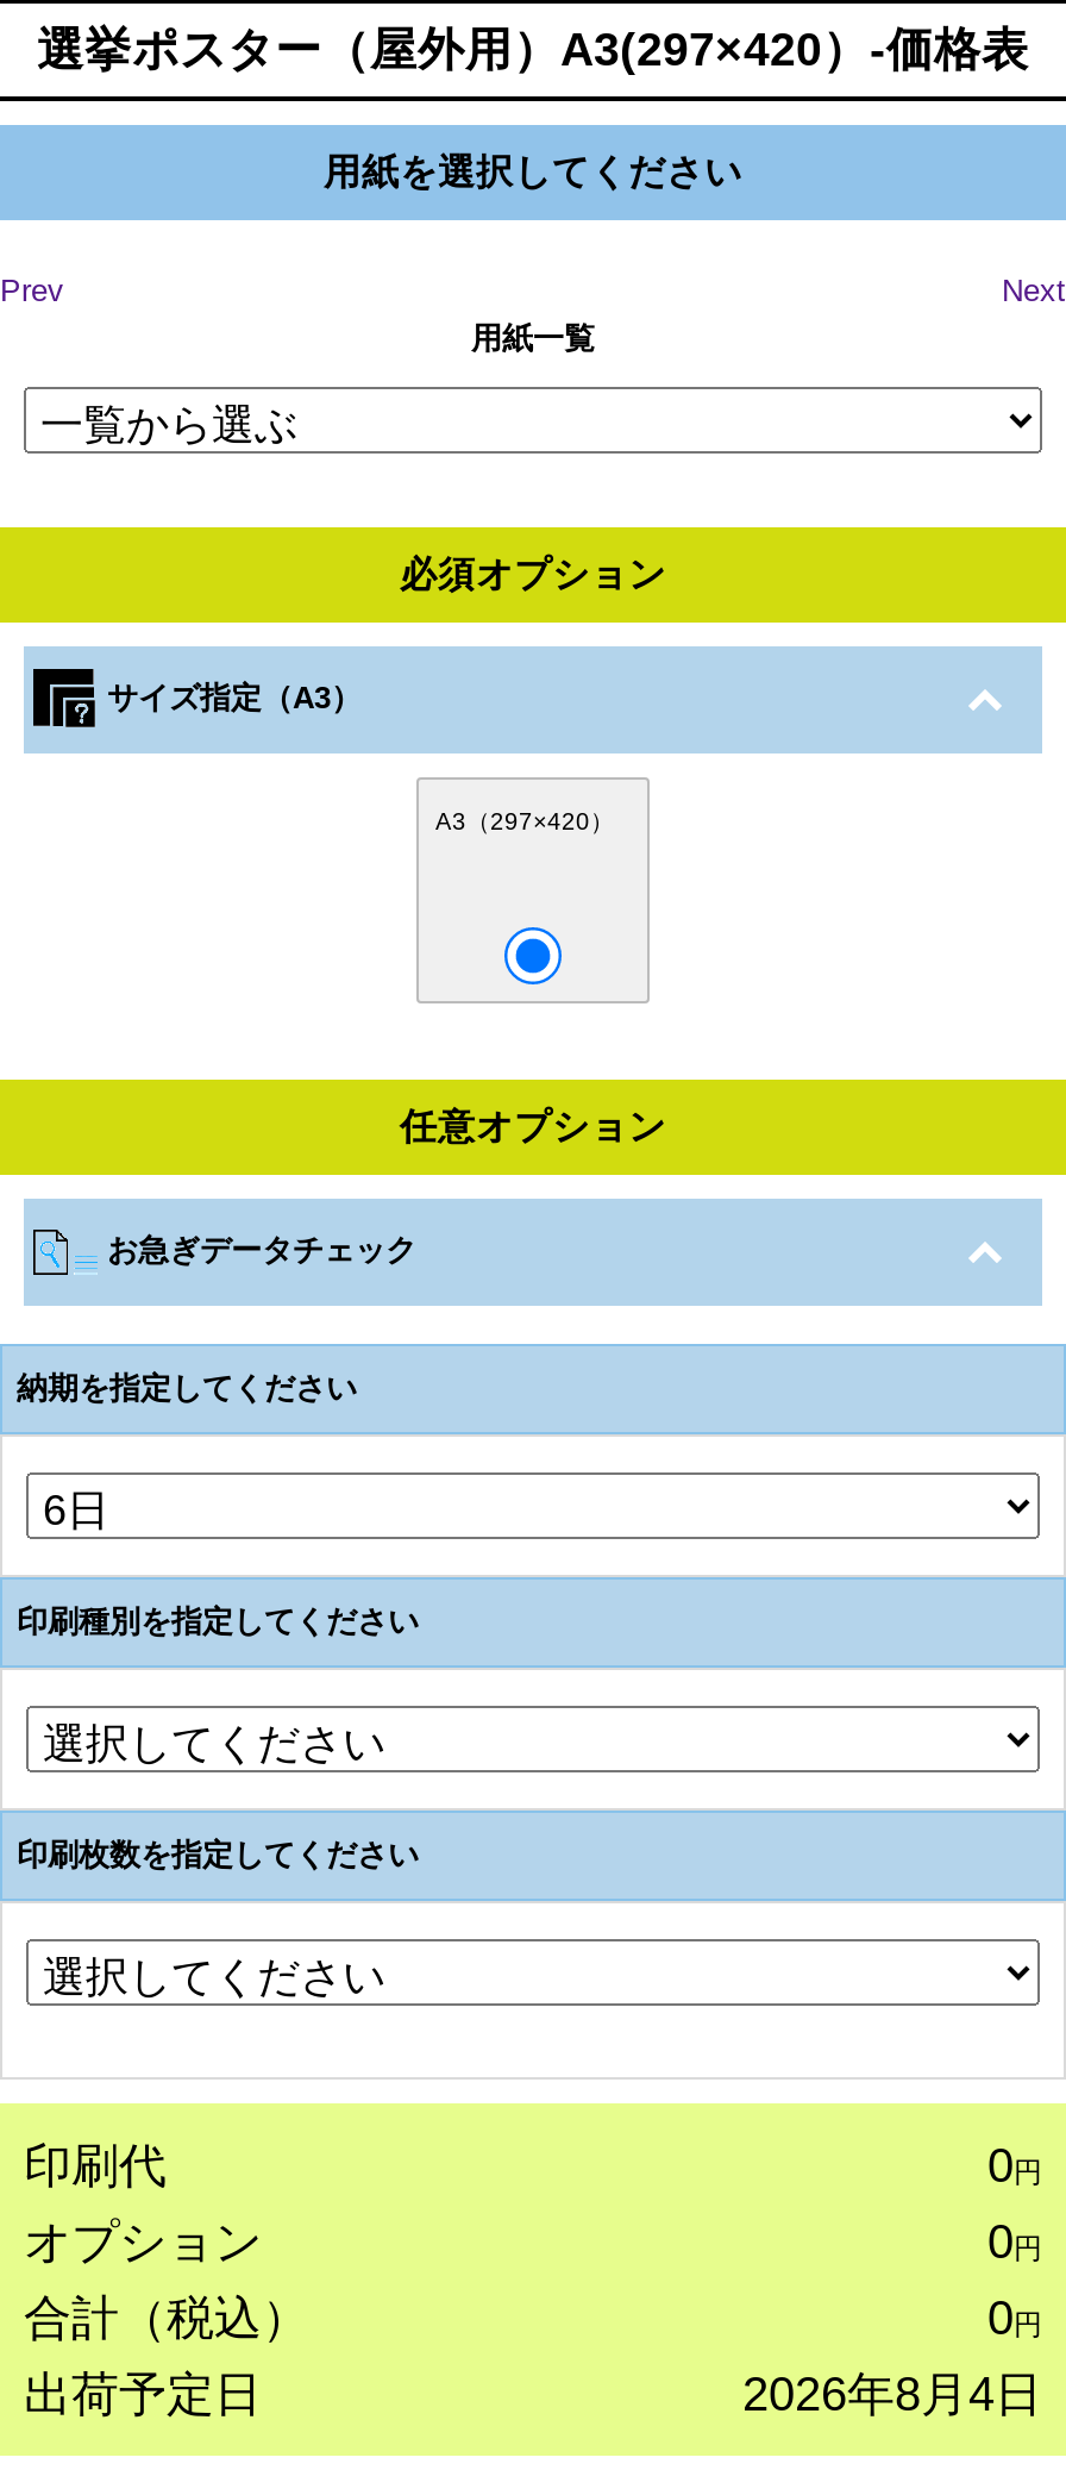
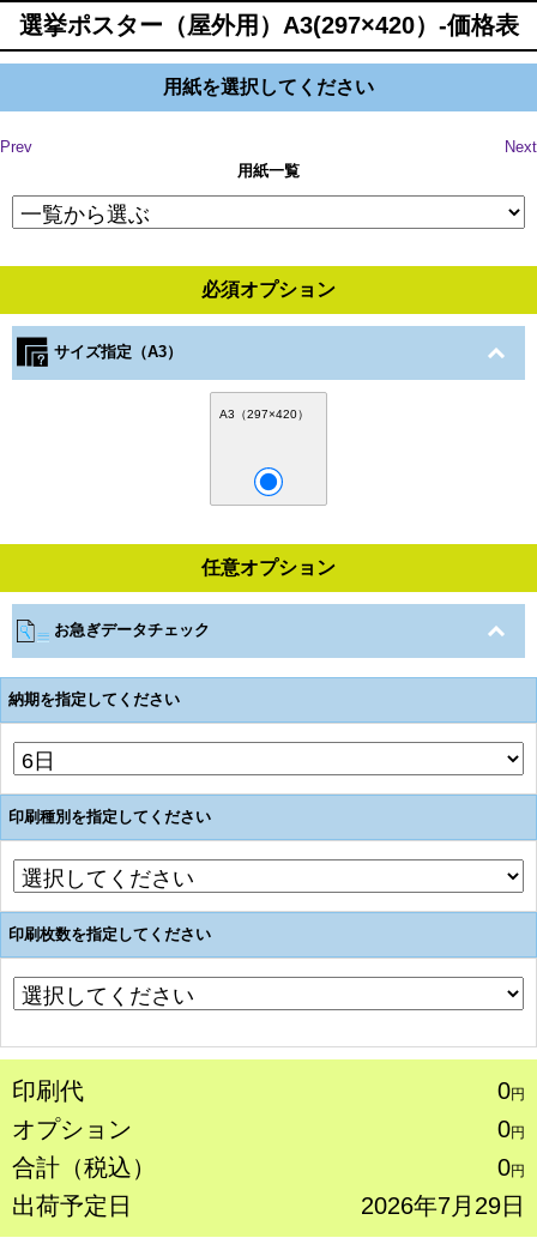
- 2026年8月4日
+ 2026年7月29日
